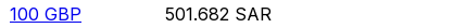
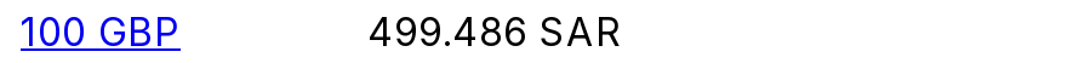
- 501.682 SAR
+ 499.486 SAR
